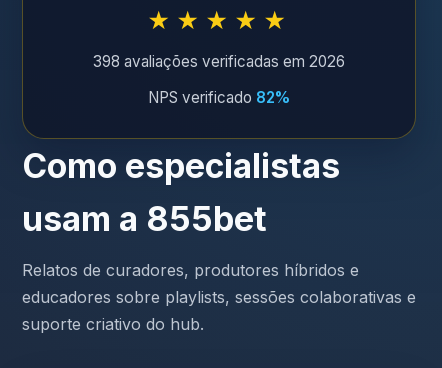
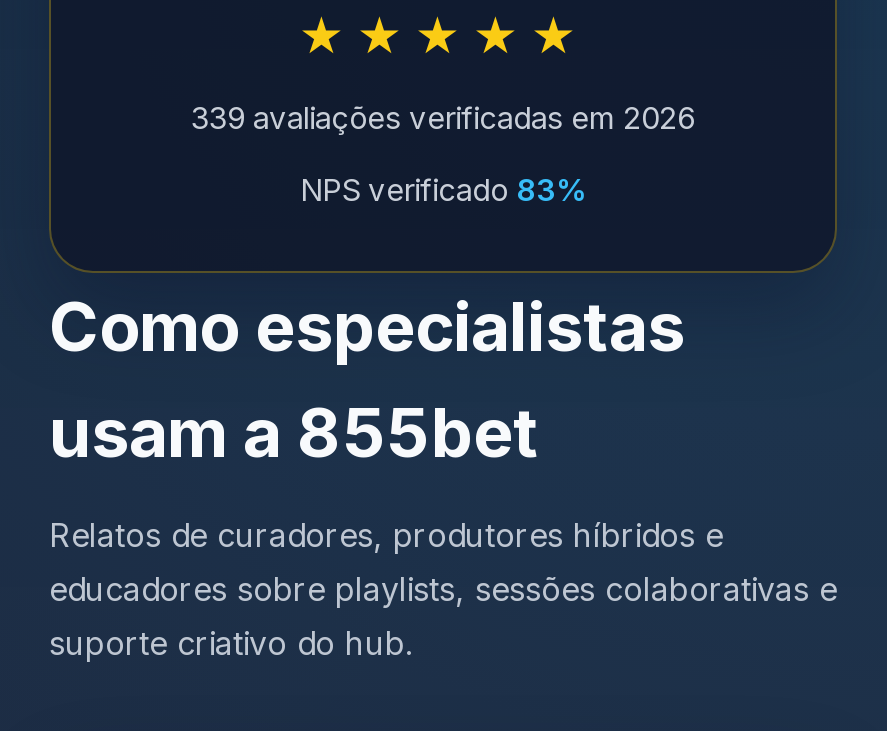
- 398 avaliações verificadas em 2026
+ 339 avaliações verificadas em 2026

- NPS verificado 82%
+ NPS verificado 83%
